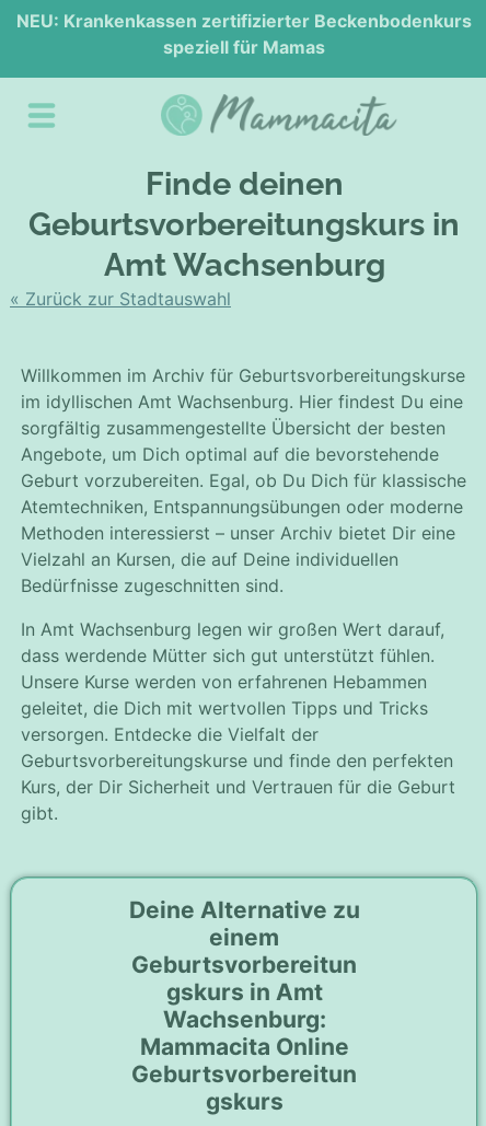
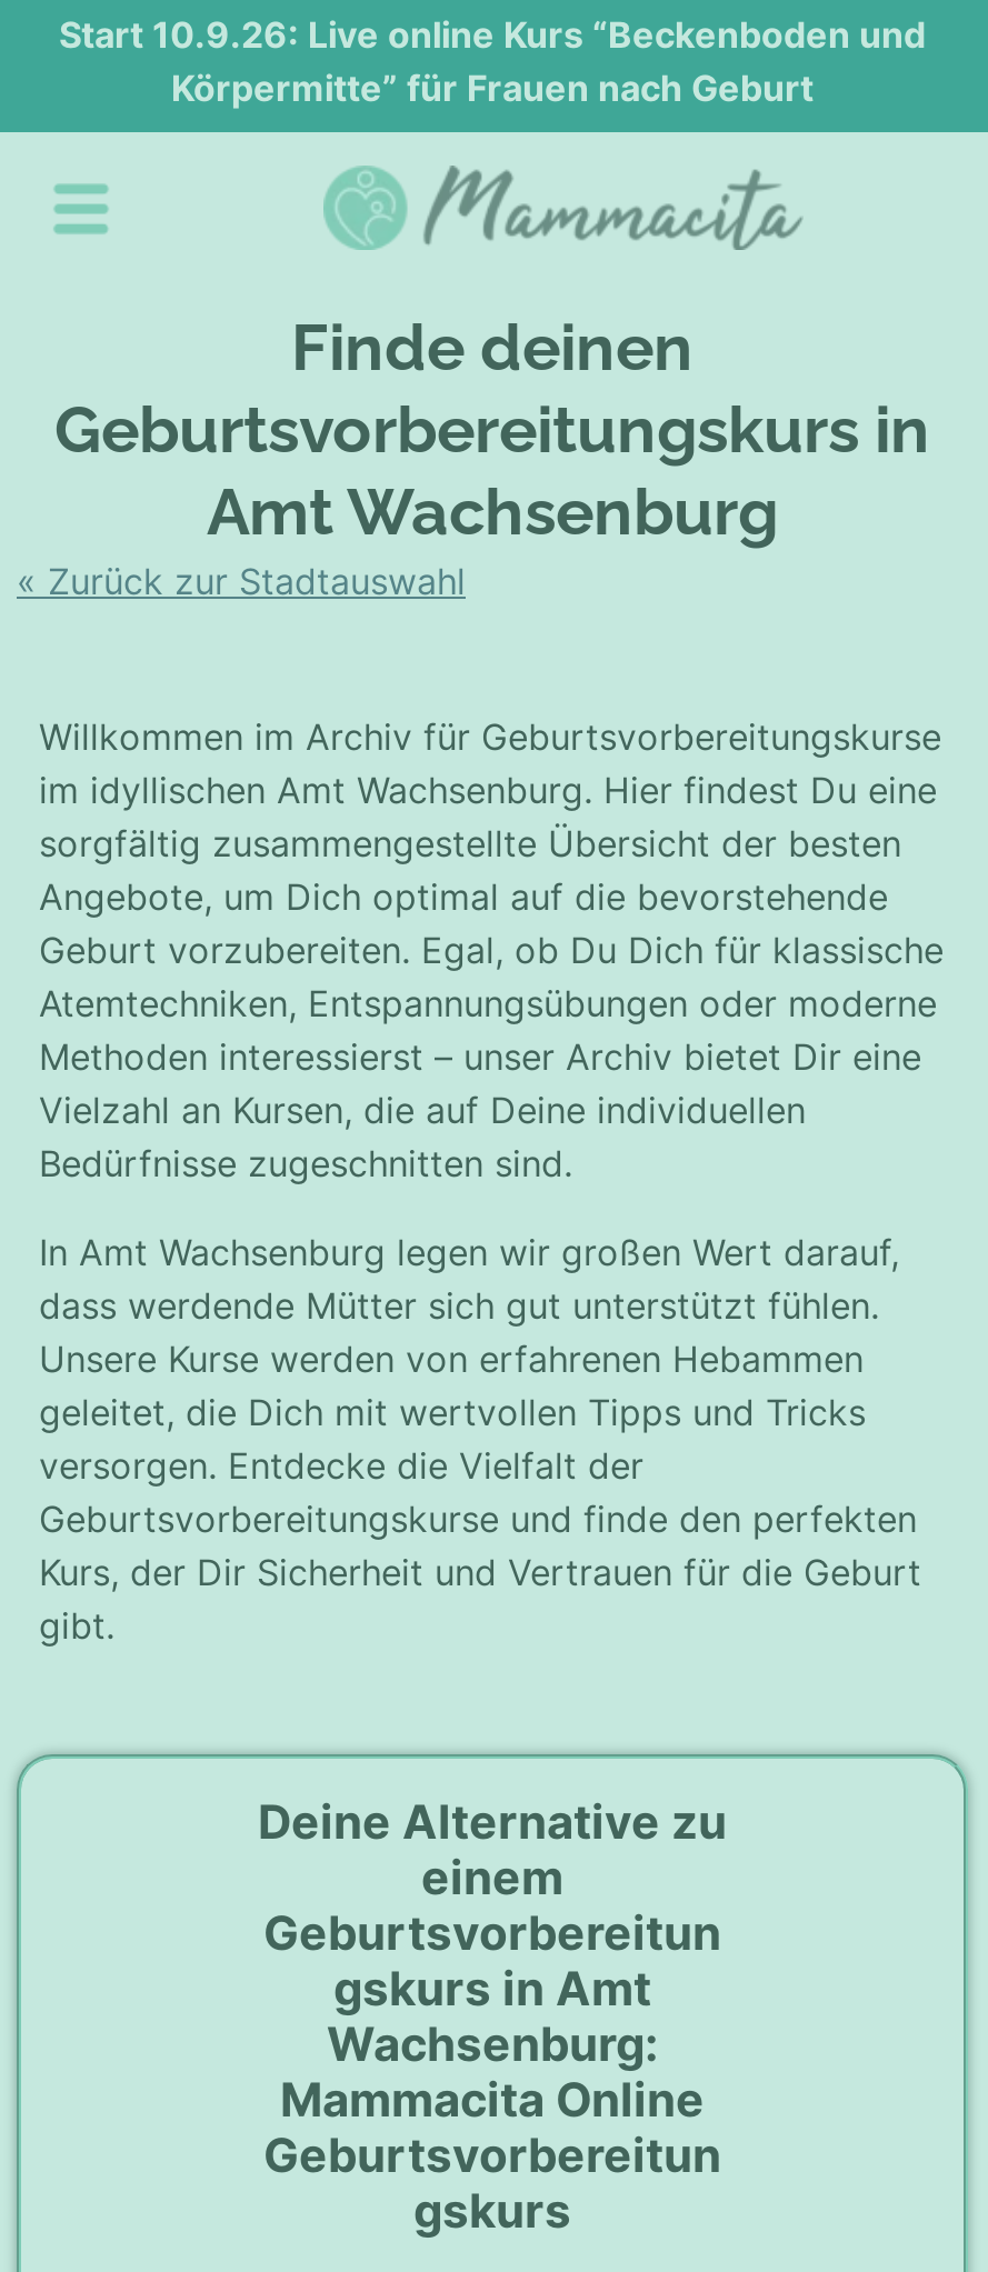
- NEU: Krankenkassen zertifizierter Beckenbodenkurs
- speziell für Mamas
+ Start 10.9.26: Live online Kurs “Beckenboden und
+ Körpermitte” für Frauen nach Geburt
